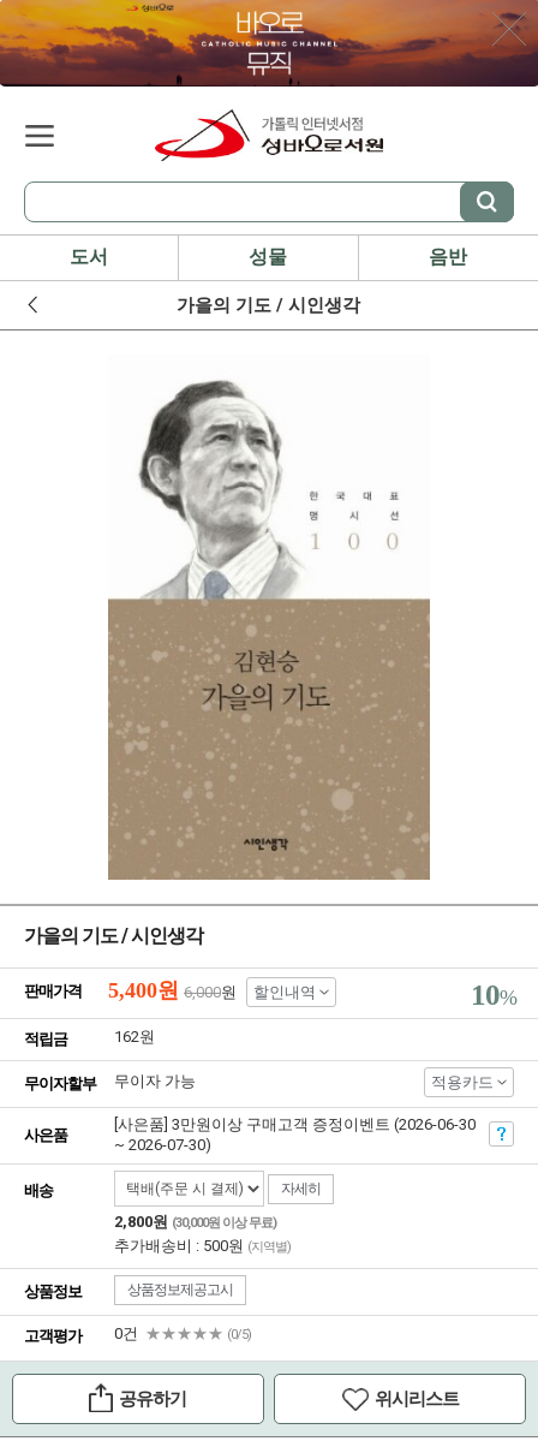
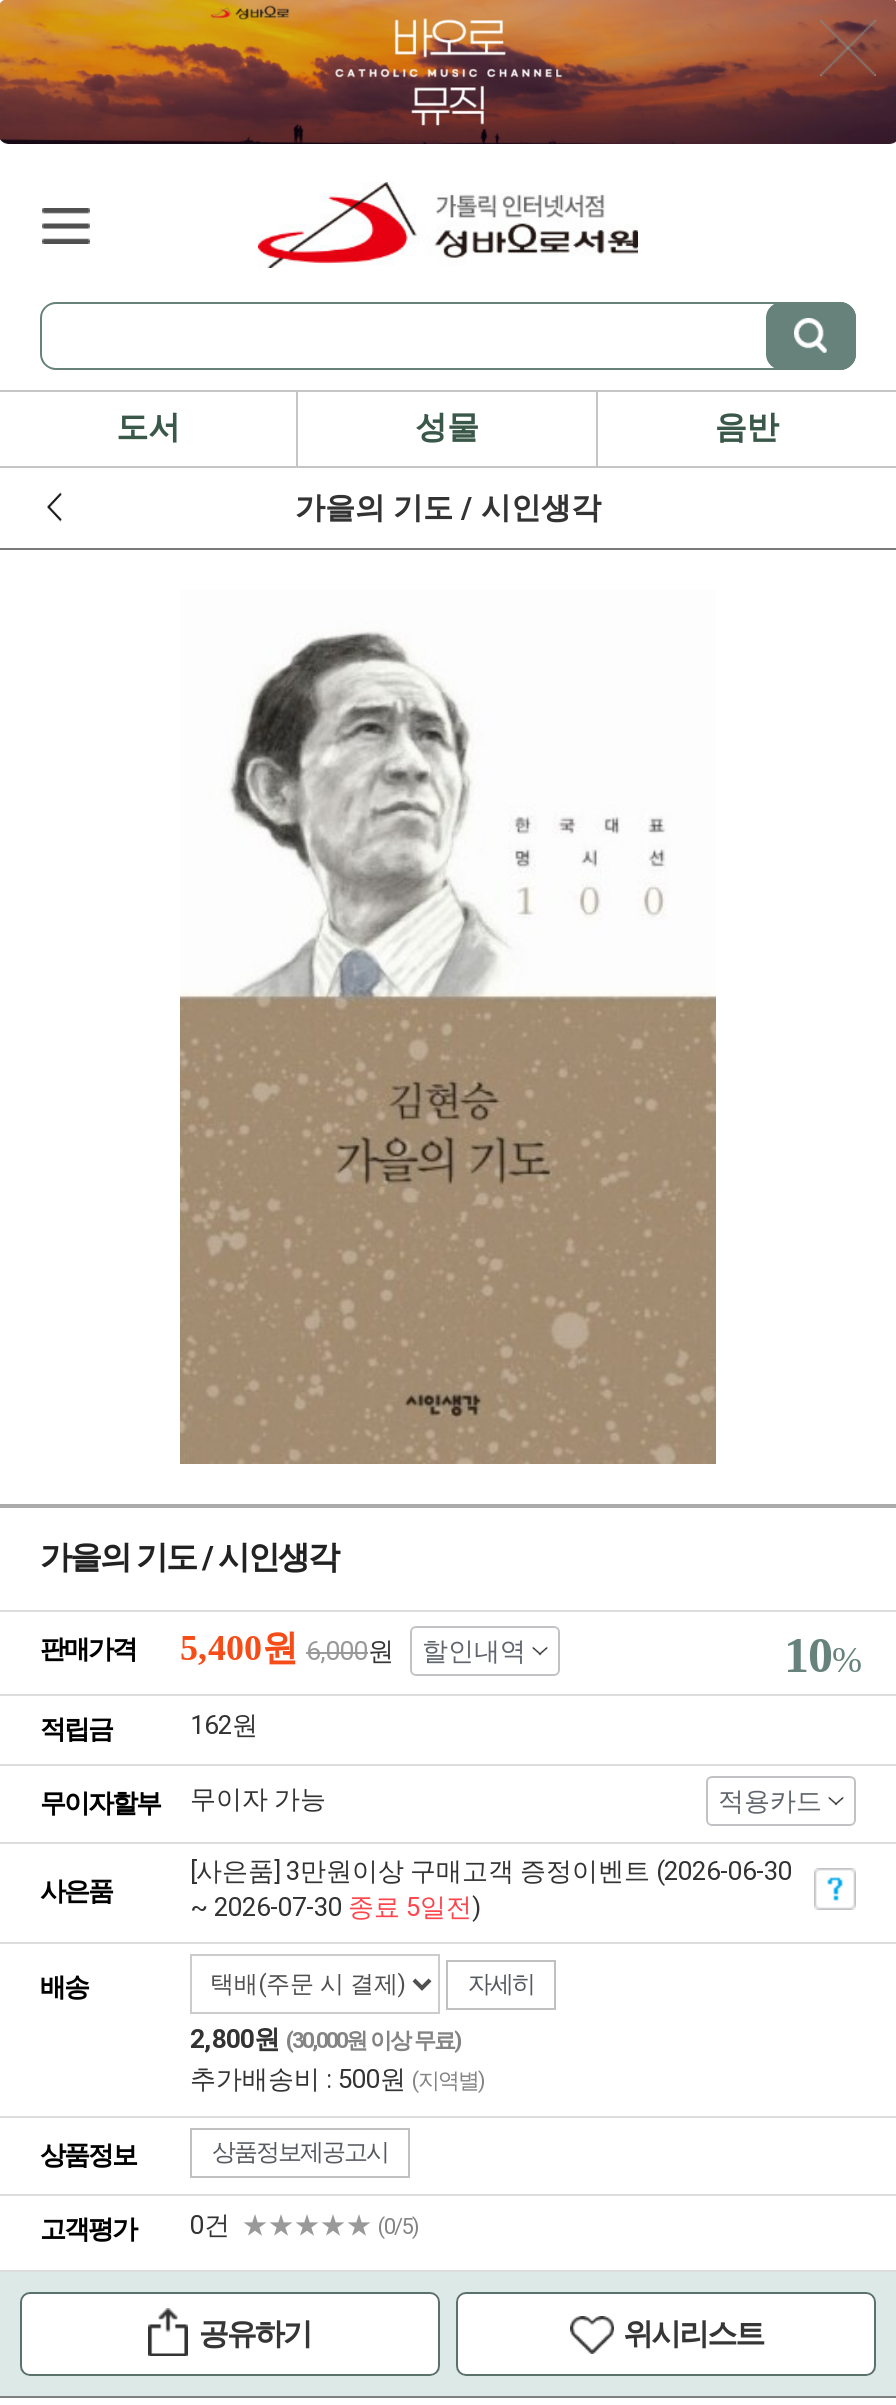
- ~ 2026-07-30)
+ ~ 2026-07-30 종료 5일전)
